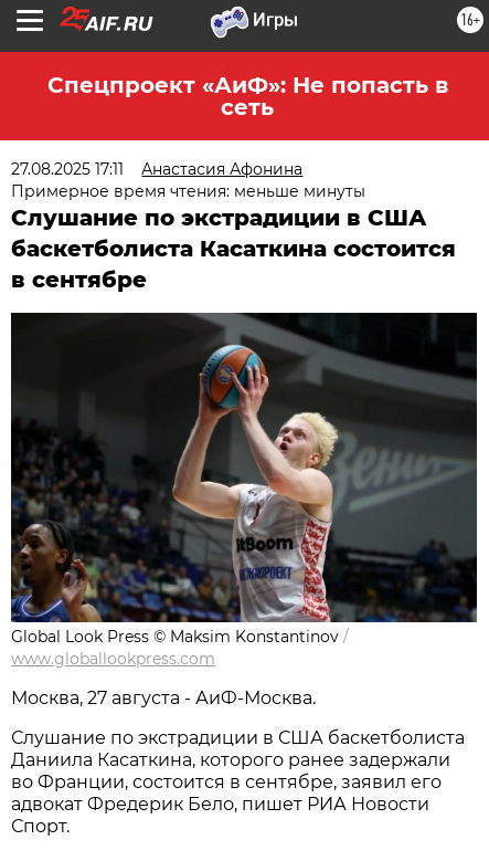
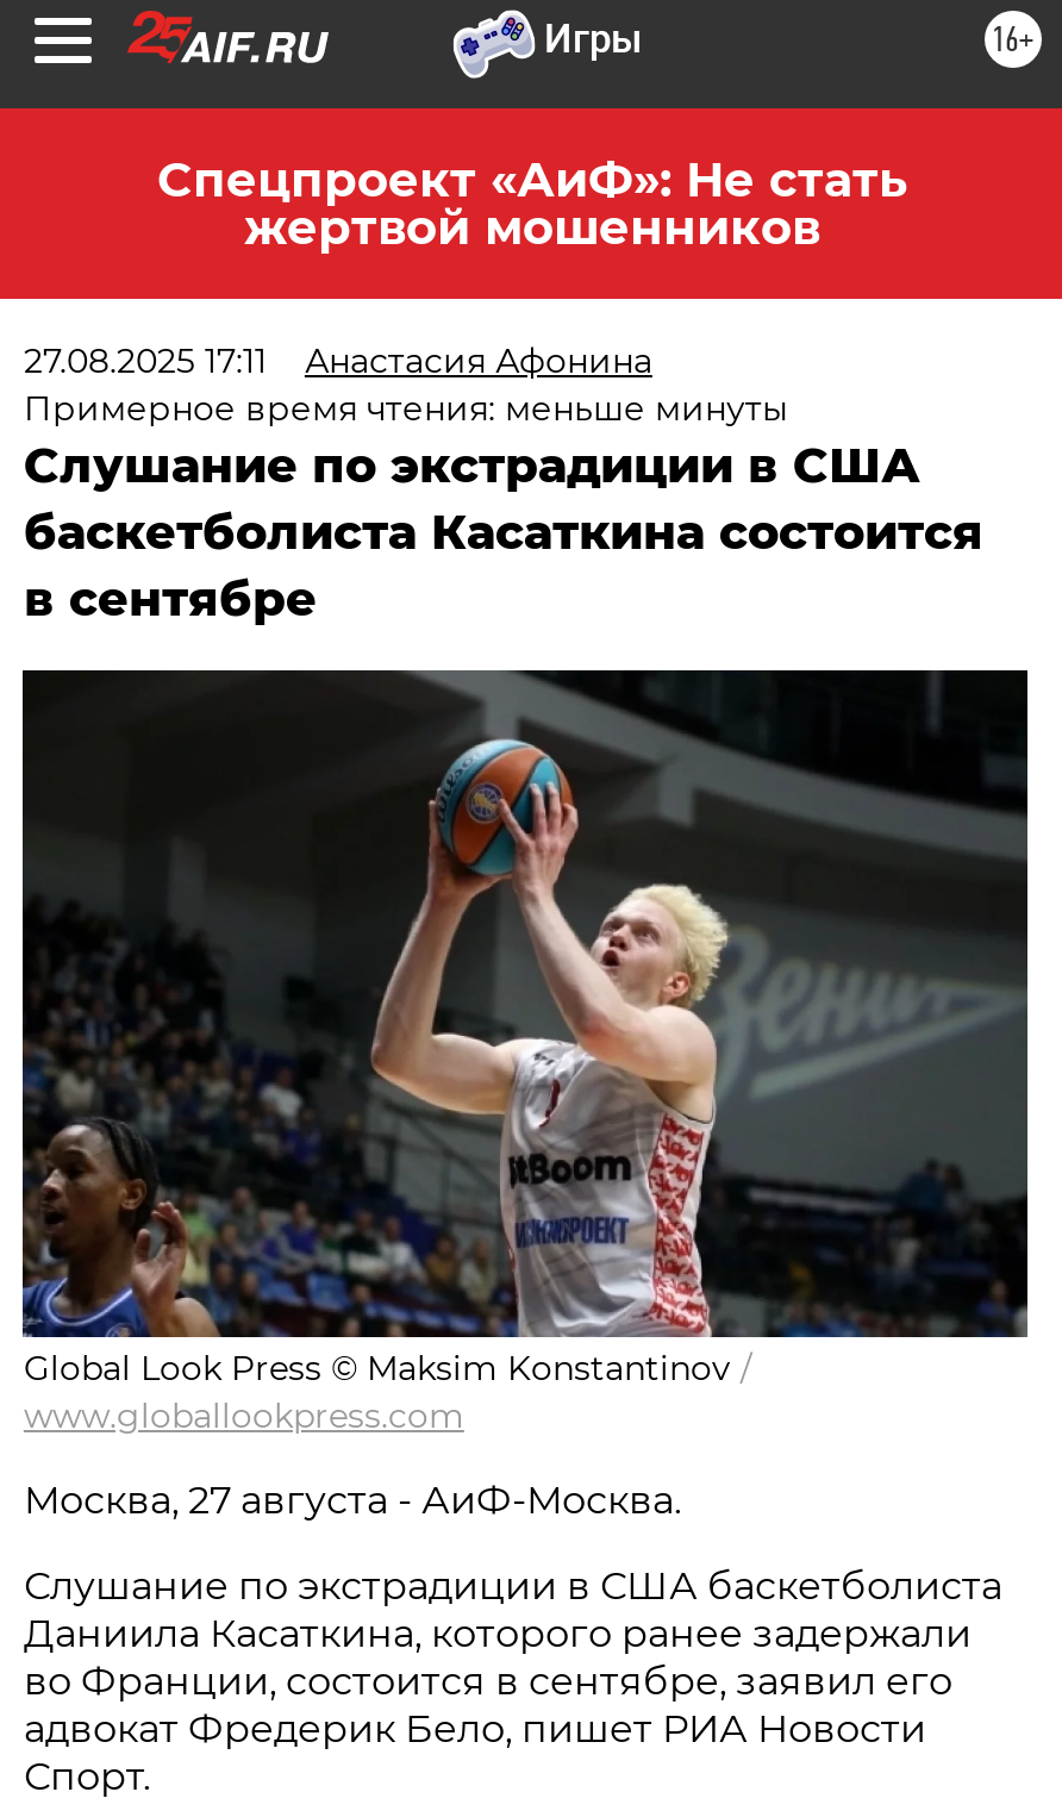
- Спецпроект «АиФ»: Не попасть в
- сеть
+ Спецпроект «АиФ»: Не стать
+ жертвой мошенников
